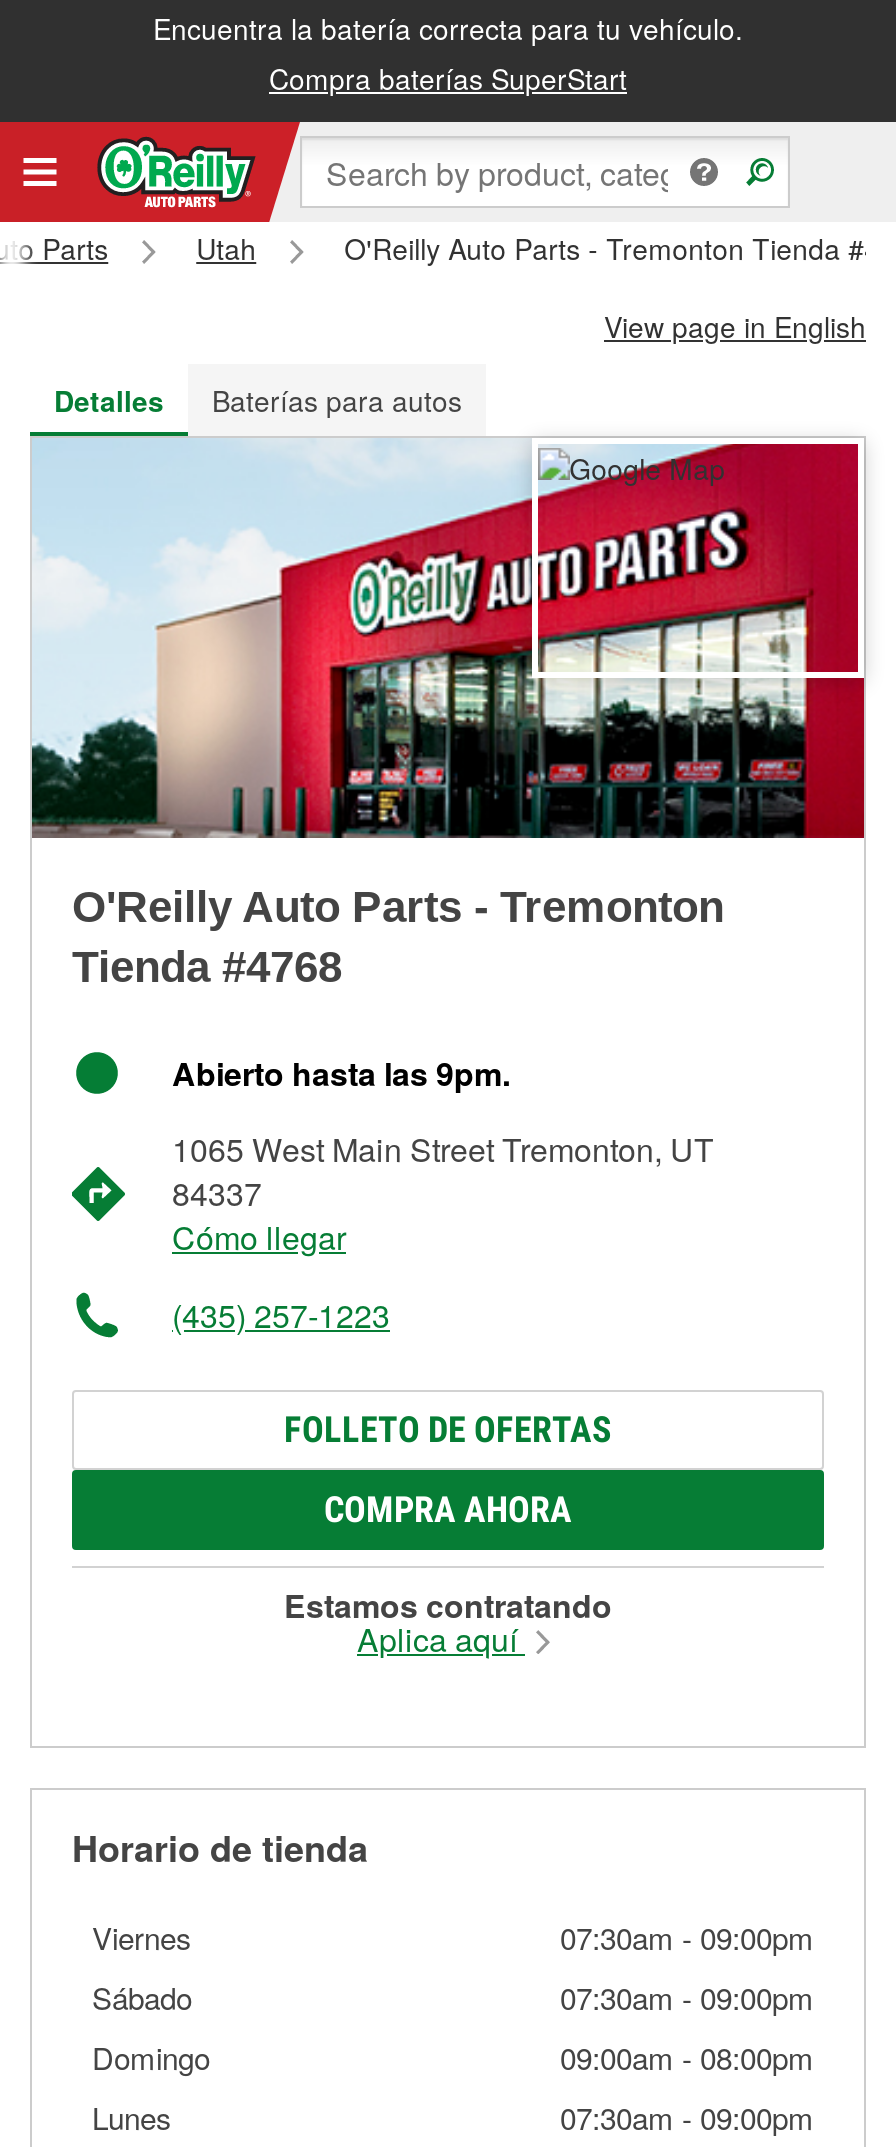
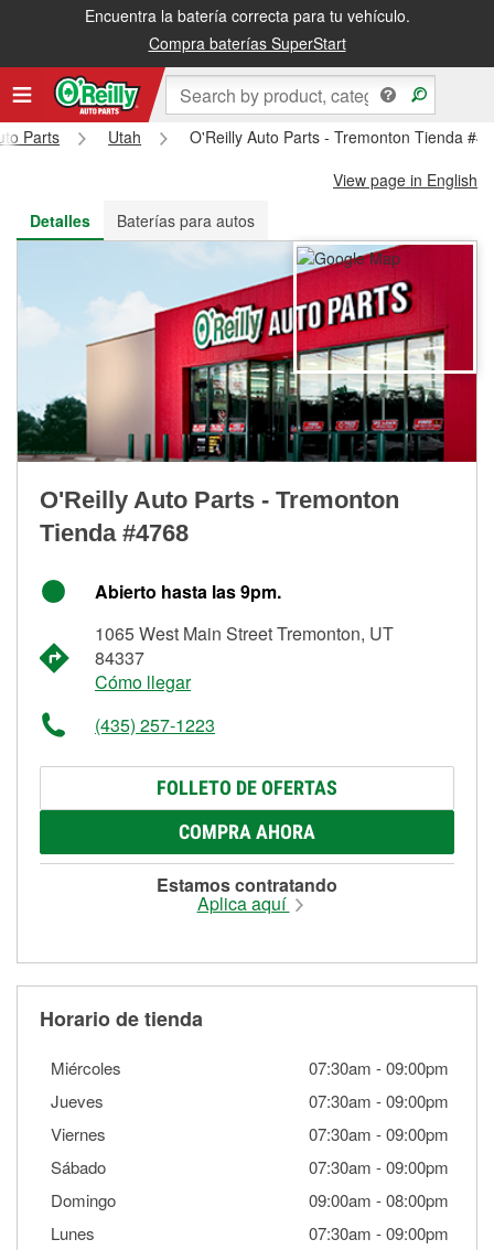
+ Miércoles
+ 07:30am - 09:00pm
+ Jueves
+ 07:30am - 09:00pm
